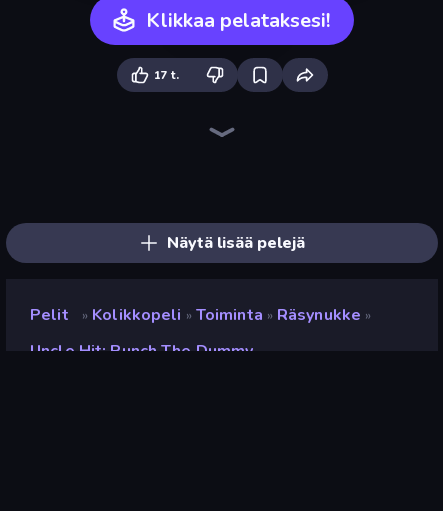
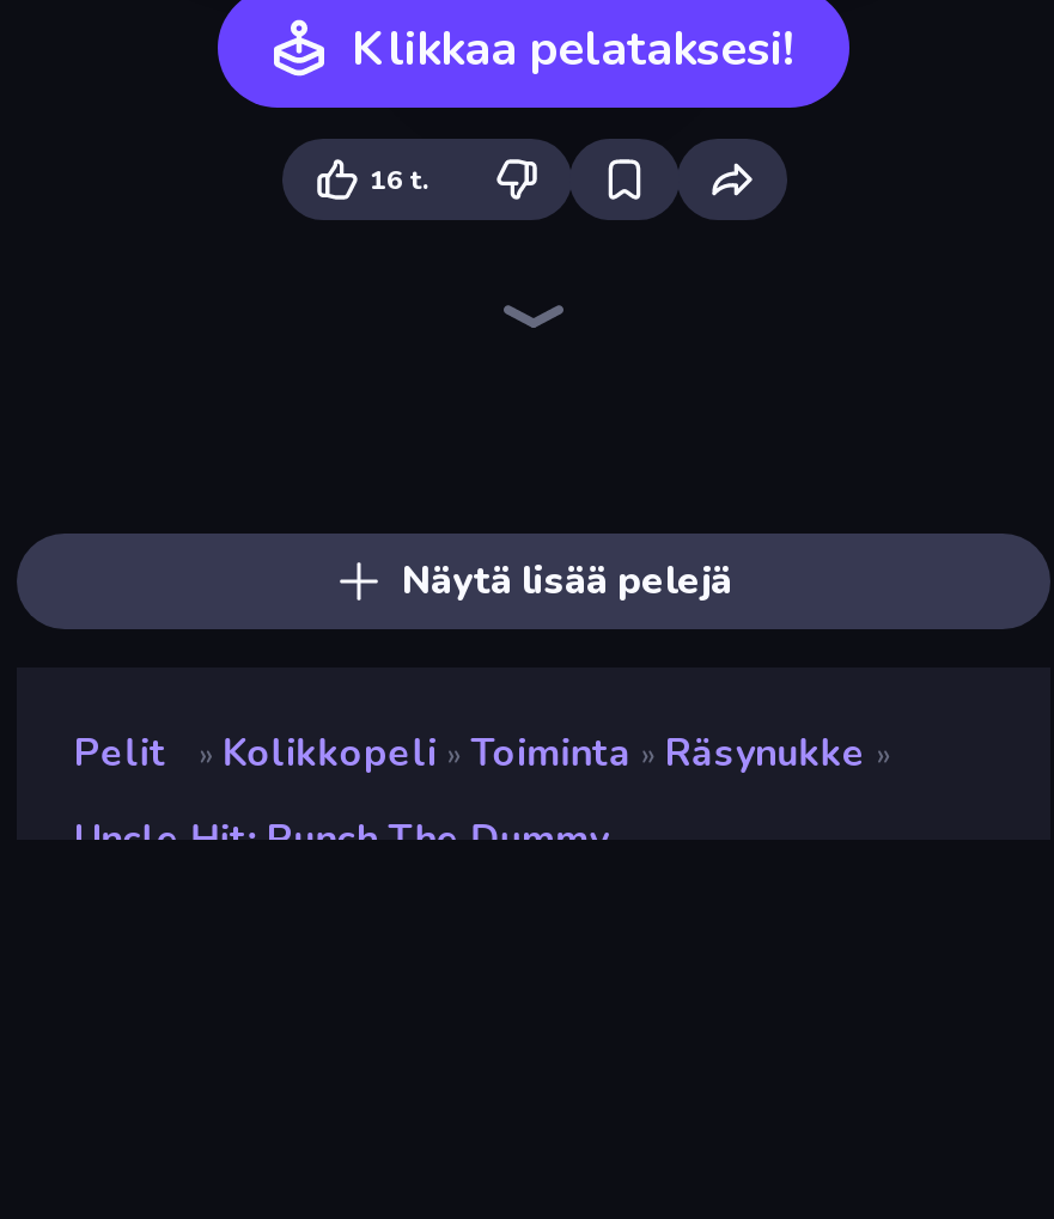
- 17 t.
+ 16 t.
